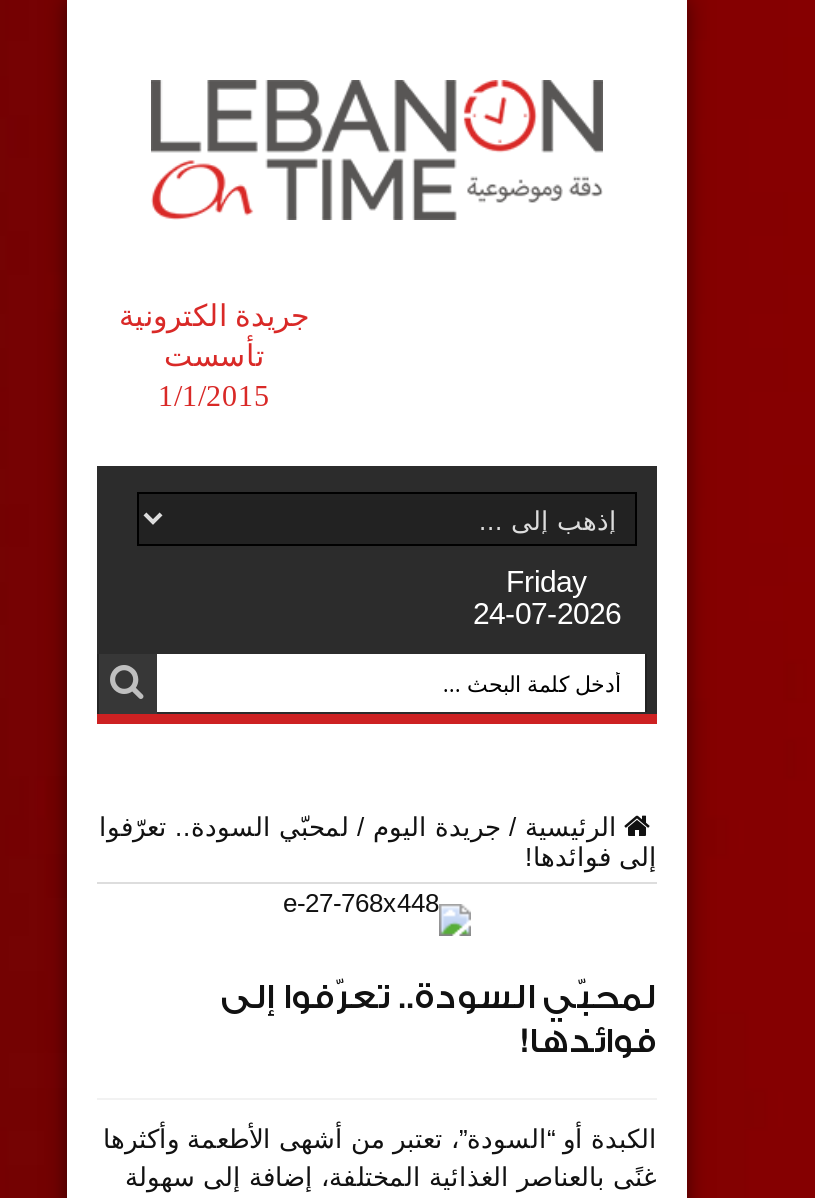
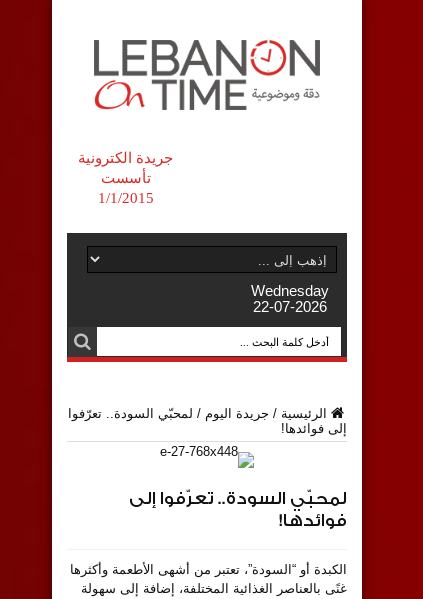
- Friday
- 24-07-2026
+ Wednesday
+ 22-07-2026
